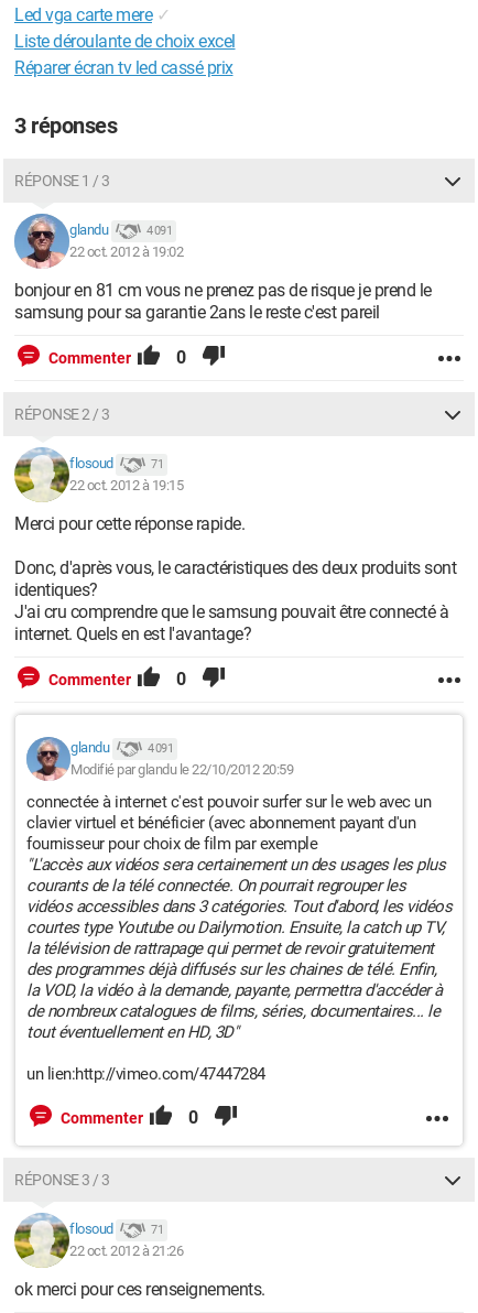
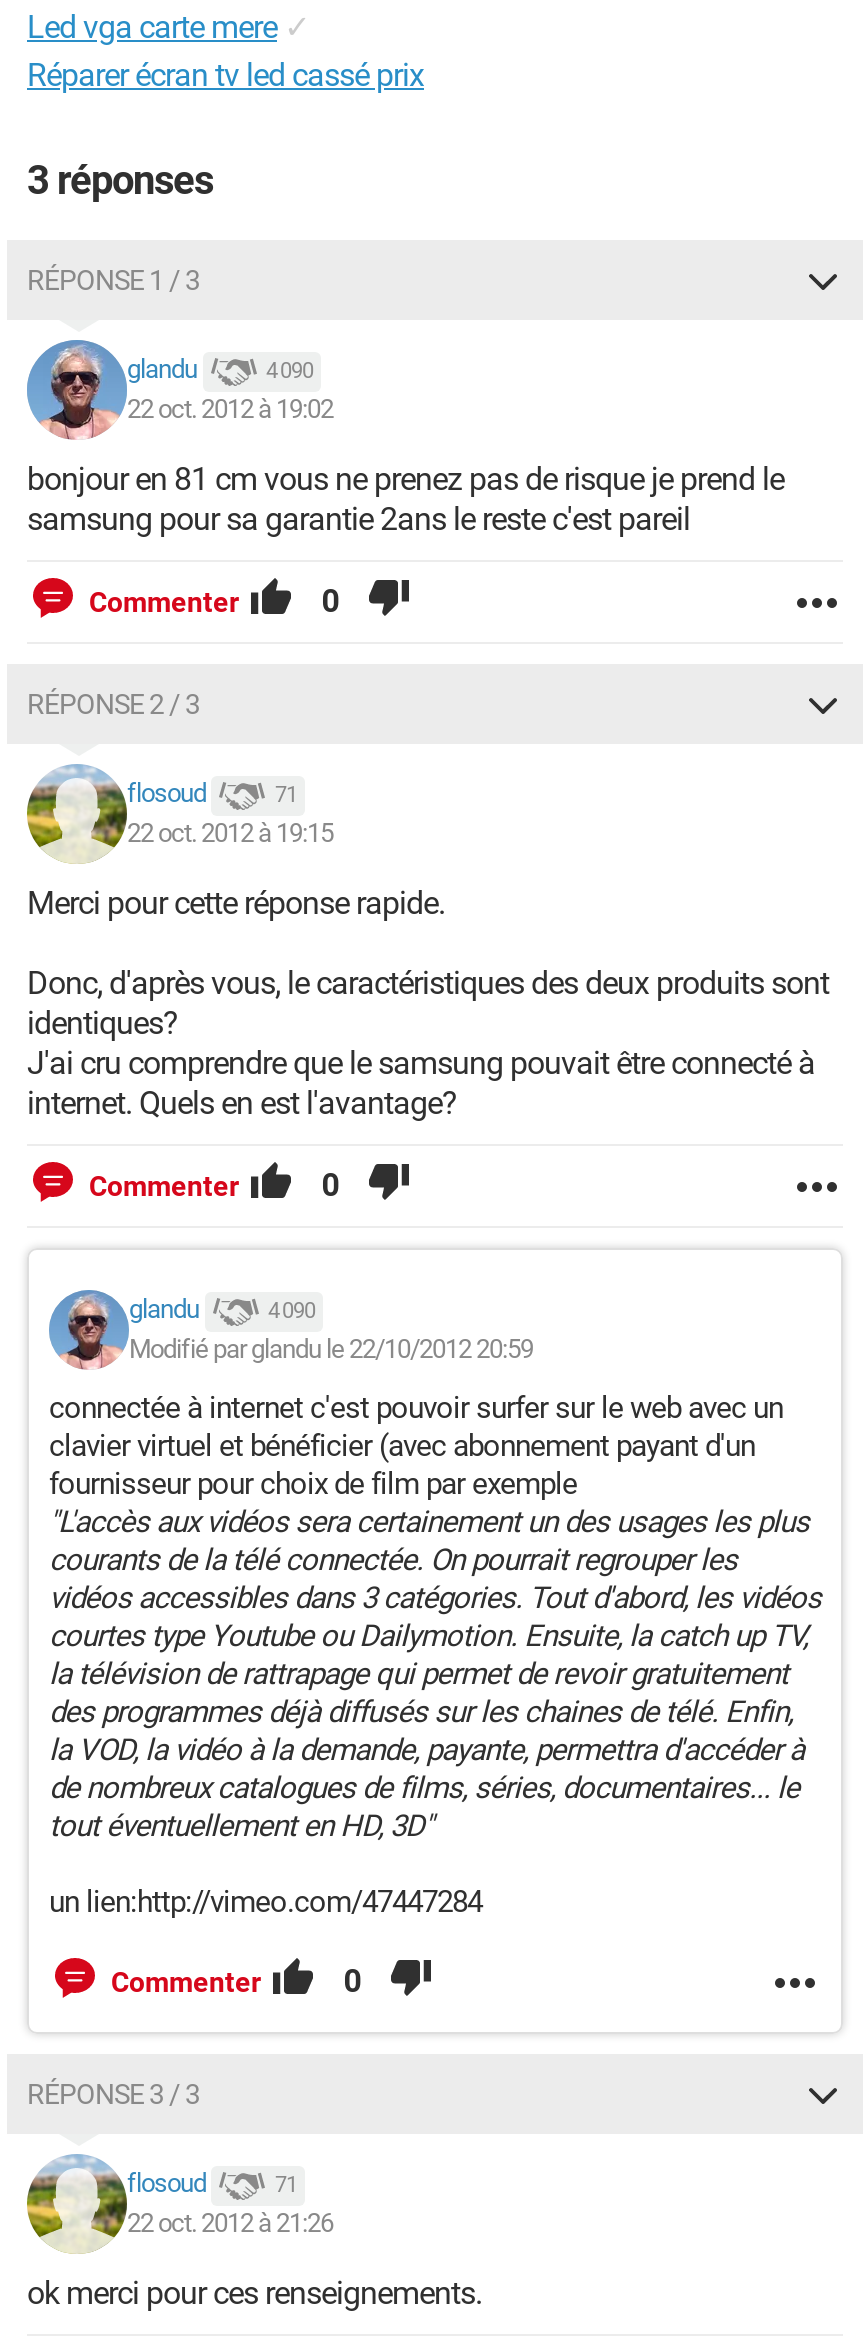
- Liste déroulante de choix excel

- 4 091
+ 4 090

- 4 091
+ 4 090
